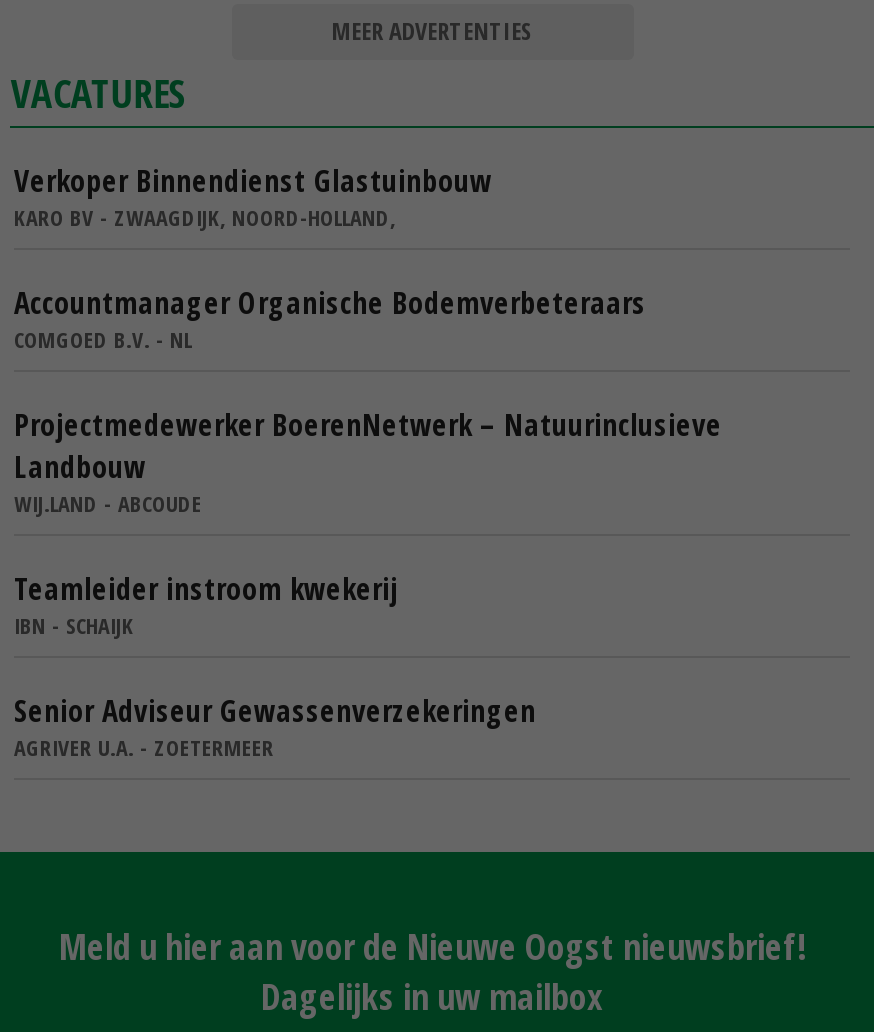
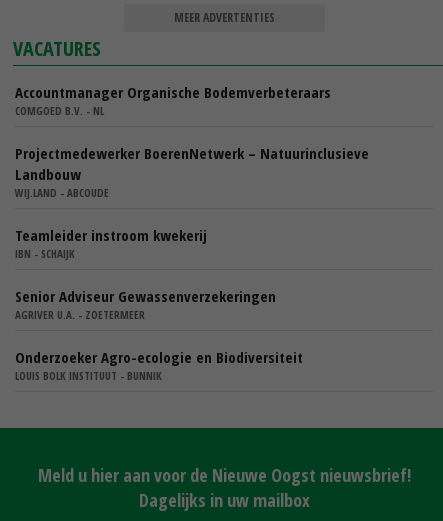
- Verkoper Binnendienst Glastuinbouw
- KARO BV - ZWAAGDIJK, NOORD-HOLLAND,

moved up: Accountmanager Organische Bodemverbeteraars | COMGOED B.V. - NL | Projectmedewerker BoerenNetwerk – Natuurinclusieve | ... | Senior Adviseur Gewassenverzekeringen | AGRIVER U.A. - ZOETERMEER

+ Onderzoeker Agro-ecologie en Biodiversiteit
+ LOUIS BOLK INSTITUUT - BUNNIK
